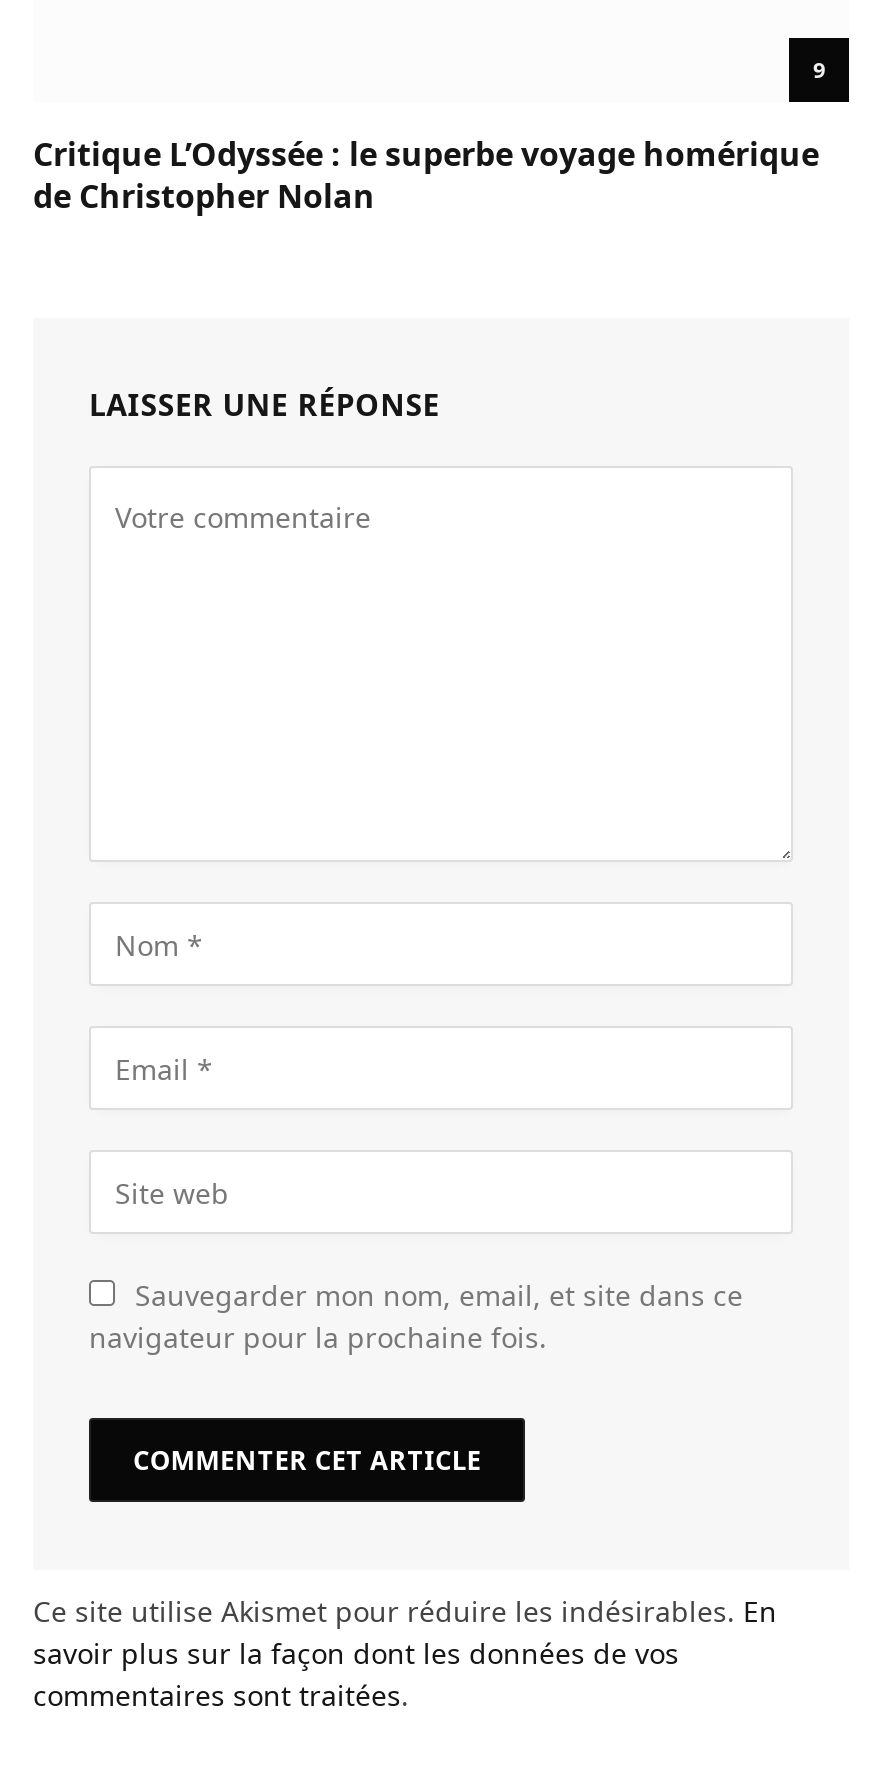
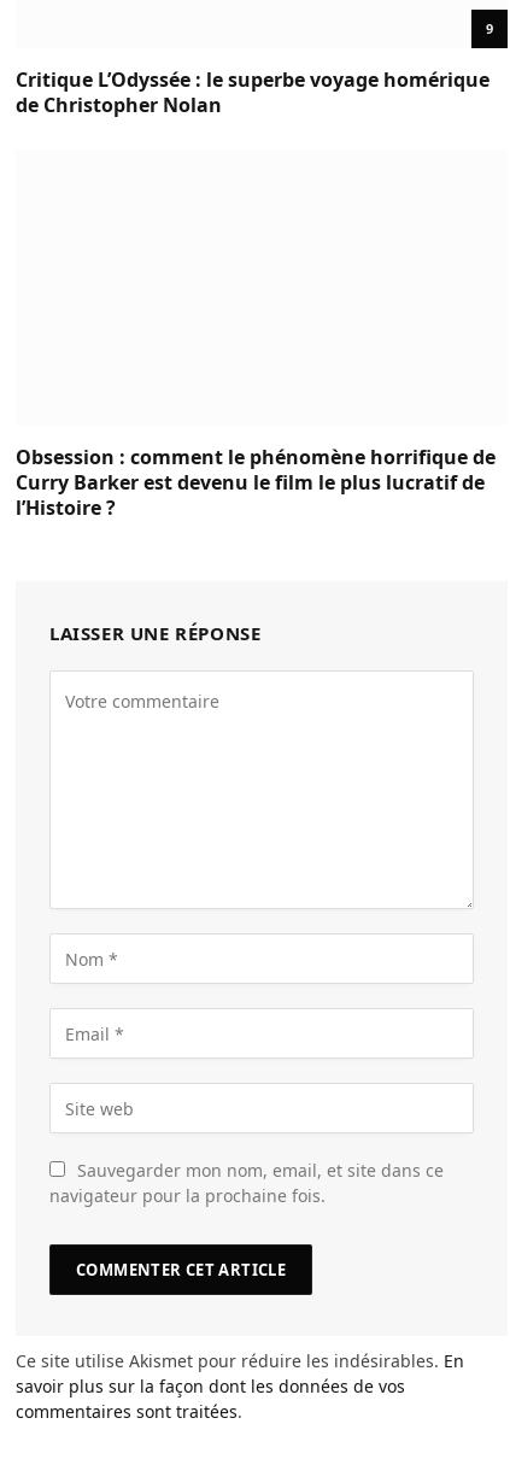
+ Obsession : comment le phénomène horrifique de
+ Curry Barker est devenu le film le plus lucratif de
+ l’Histoire ?
